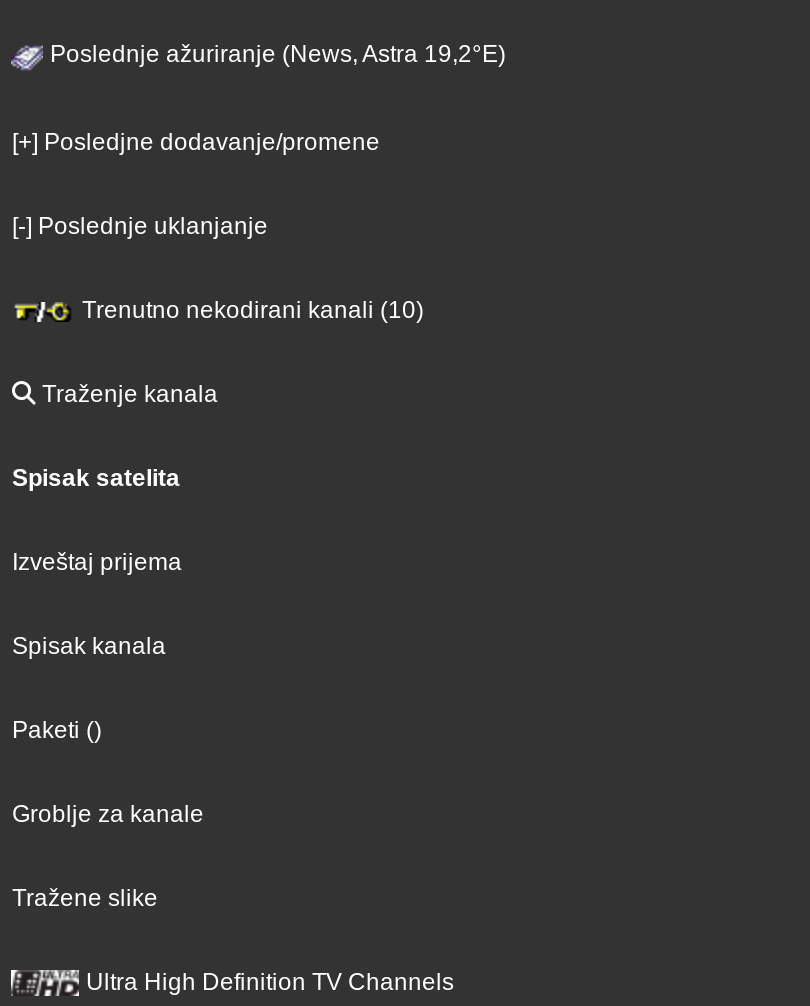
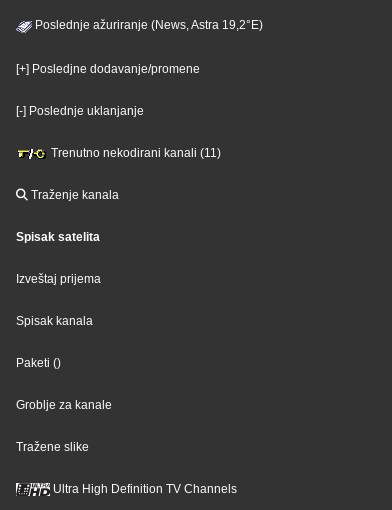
- Trenutno nekodirani kanali (10)
+ Trenutno nekodirani kanali (11)
